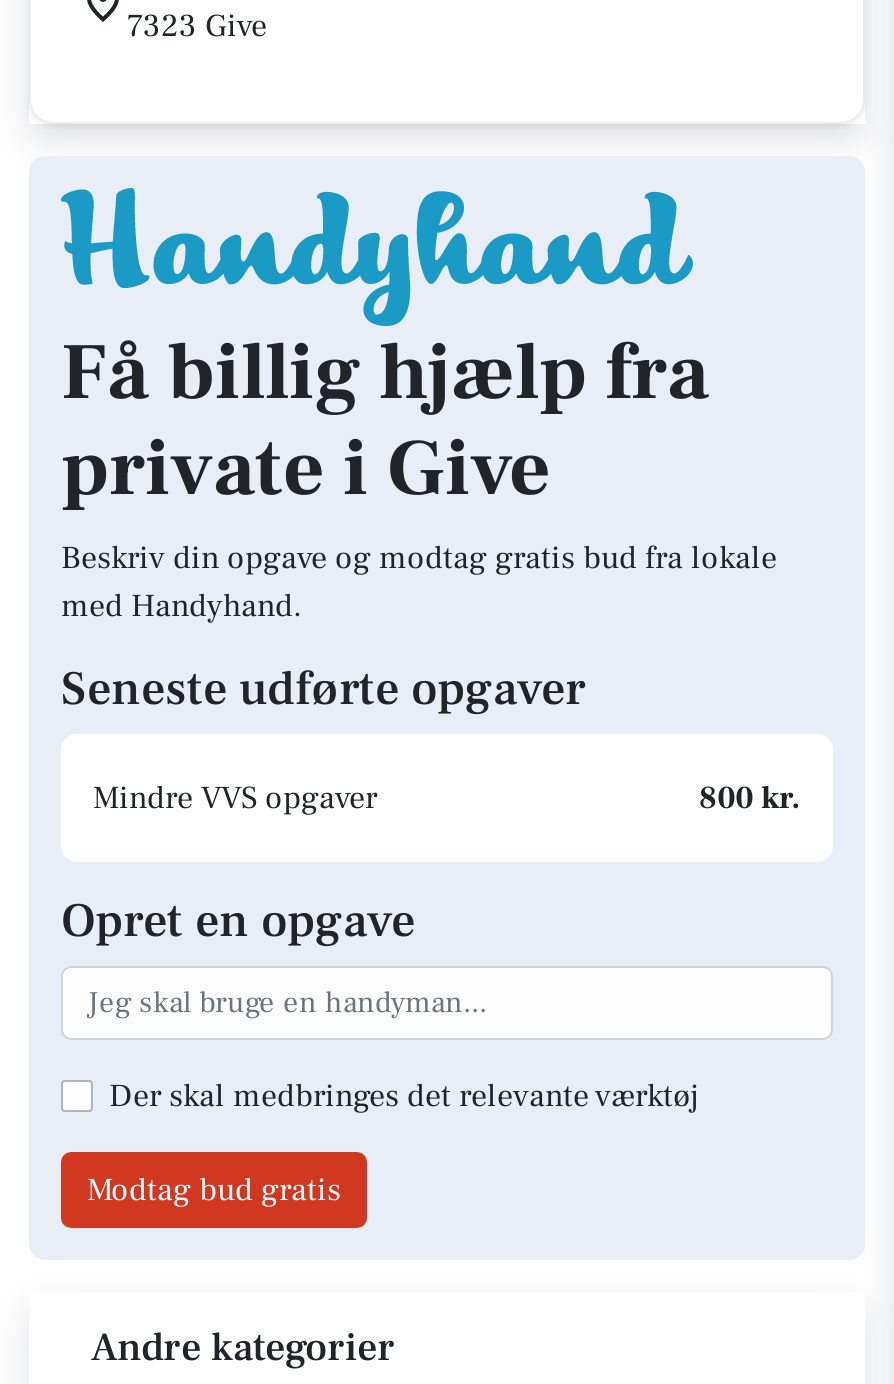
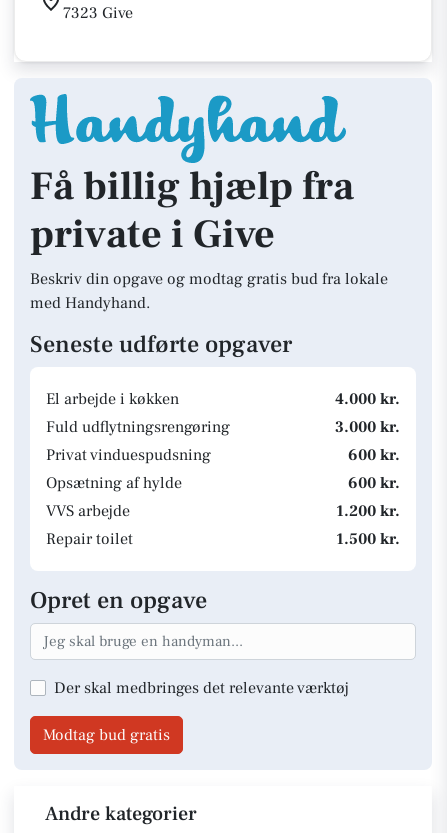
- Mindre VVS opgaver
- 800 kr.
+ El arbejde i køkken
+ 4.000 kr.
+ Fuld udflytningsrengøring
+ 3.000 kr.
+ Privat vinduespudsning
+ 600 kr.
+ Opsætning af hylde
+ 600 kr.
+ VVS arbejde
+ 1.200 kr.
+ Repair toilet
+ 1.500 kr.
